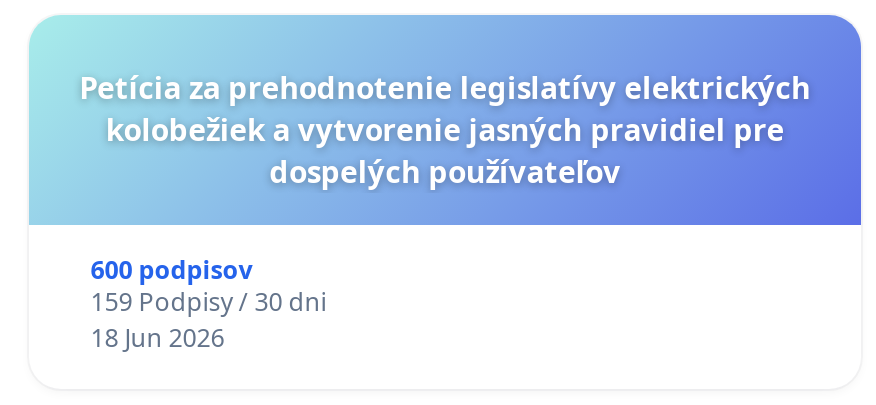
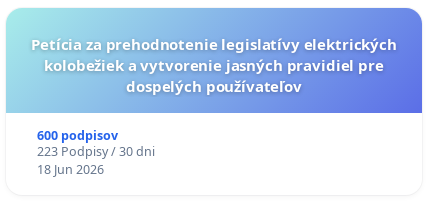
- 159 Podpisy / 30 dni
+ 223 Podpisy / 30 dni
